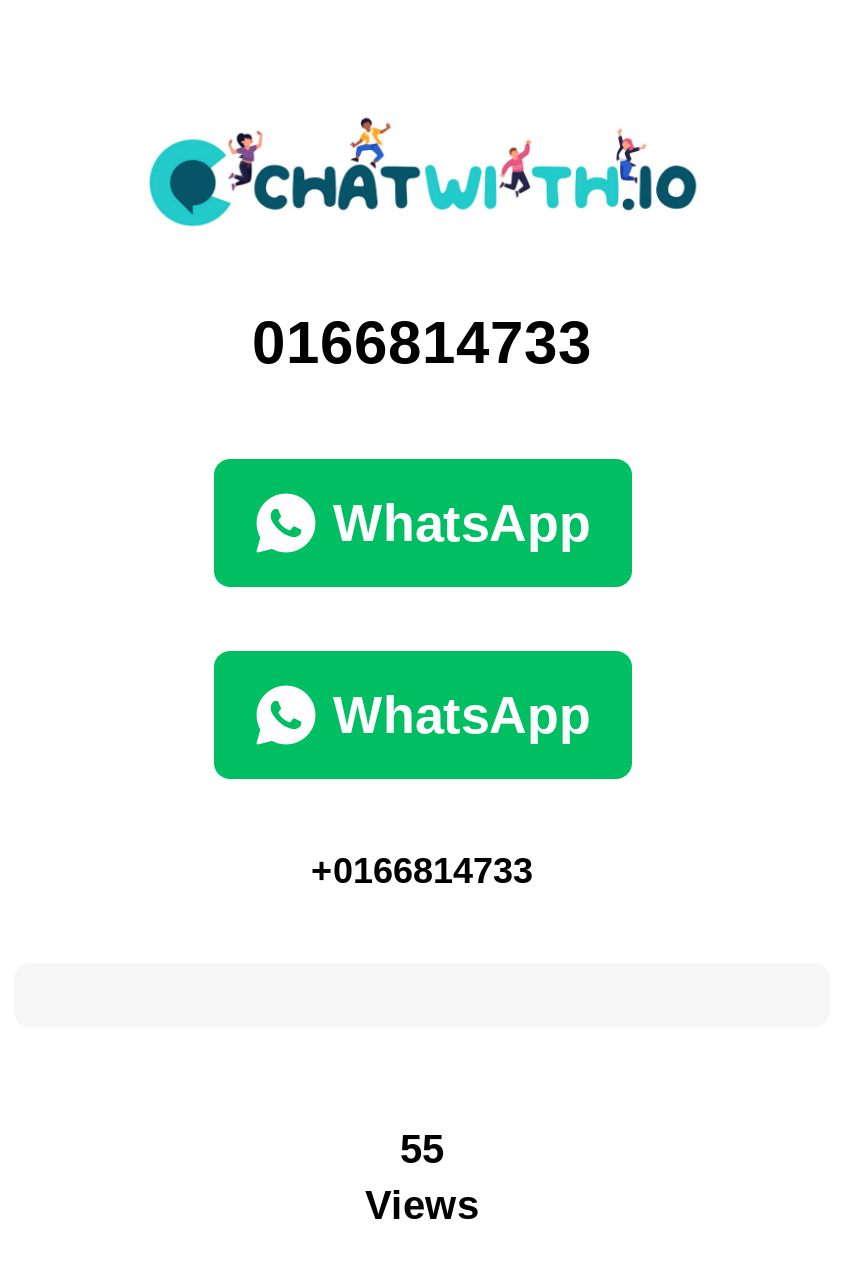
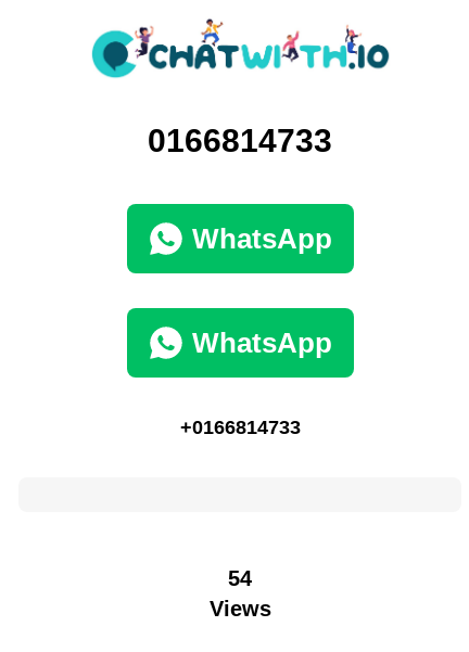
- 55
+ 54
